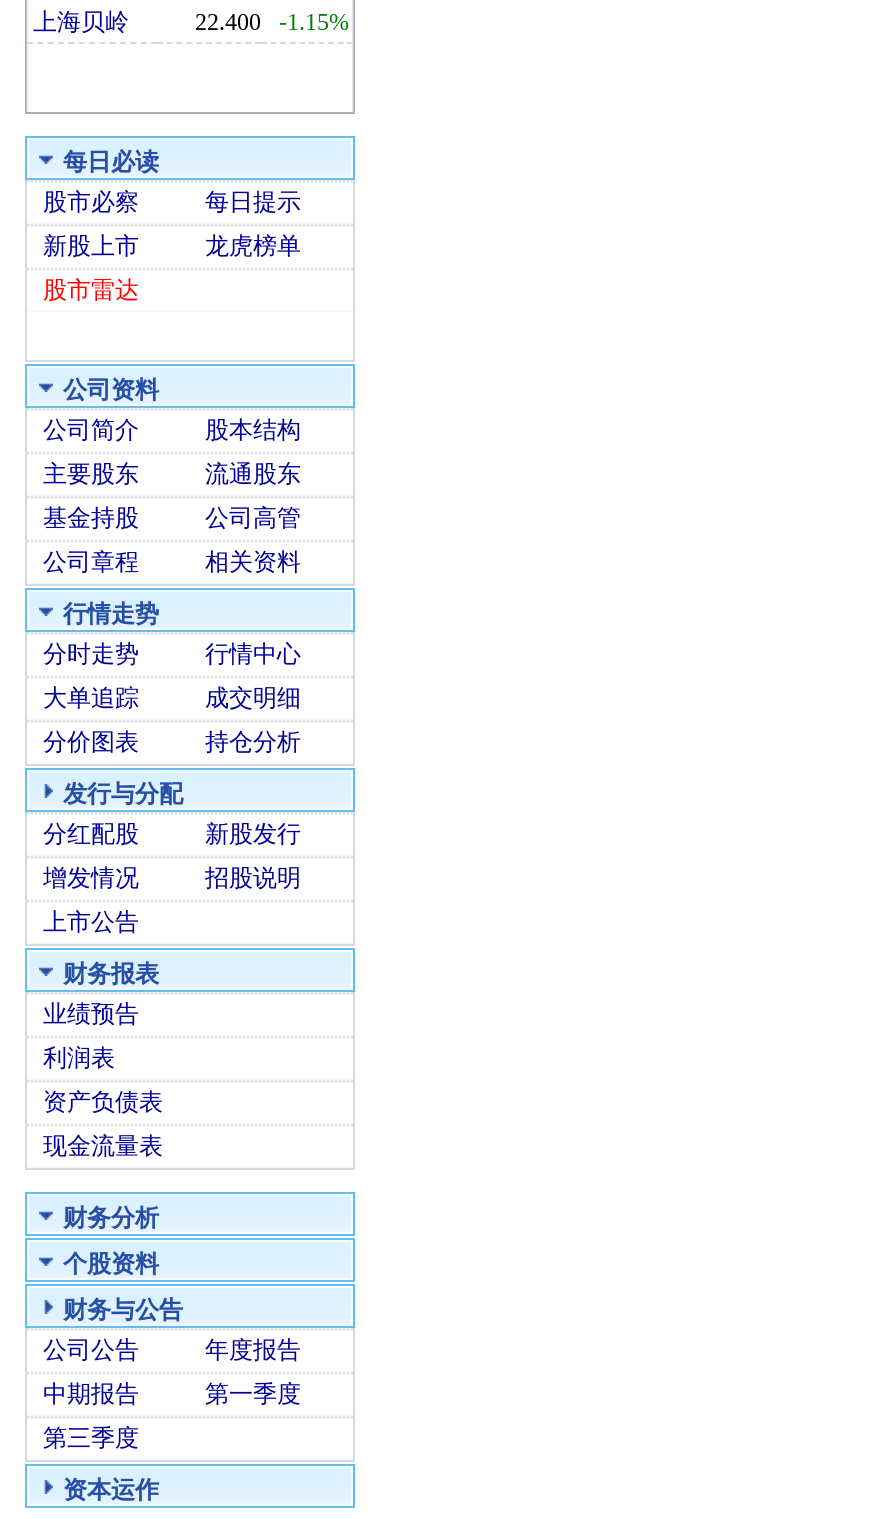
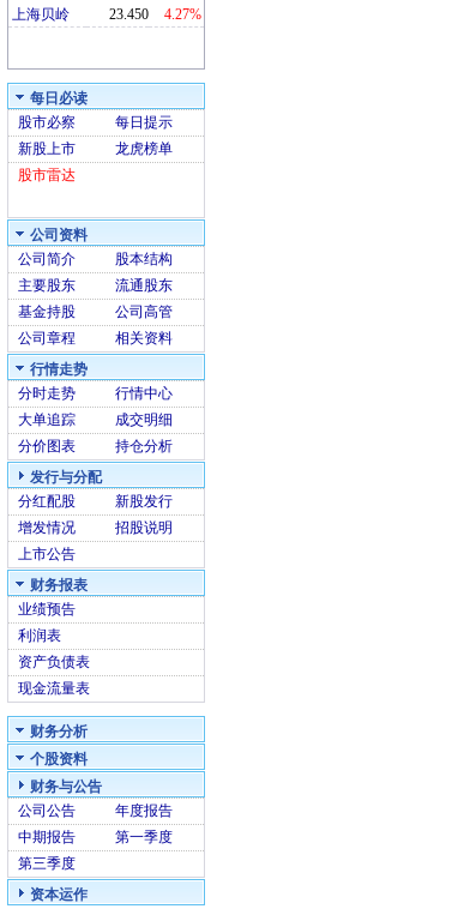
- 22.400
+ 23.450

- -1.15%
+ 4.27%
